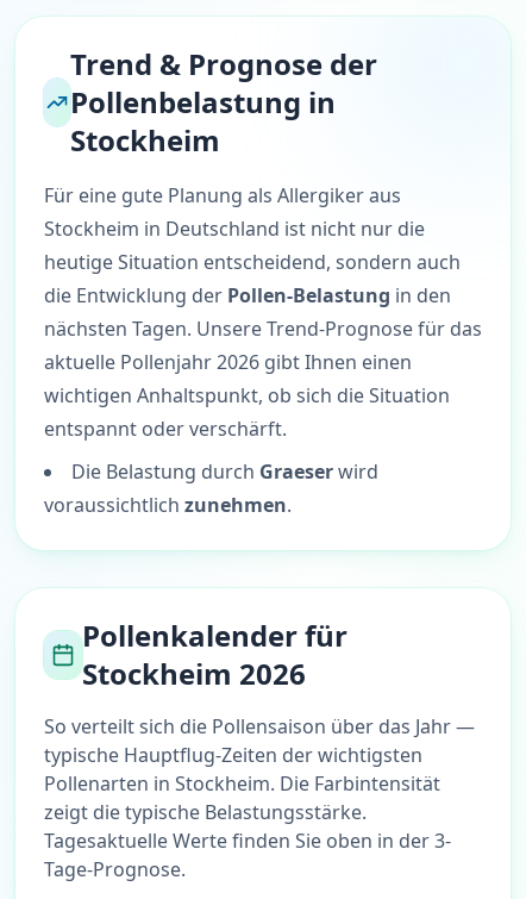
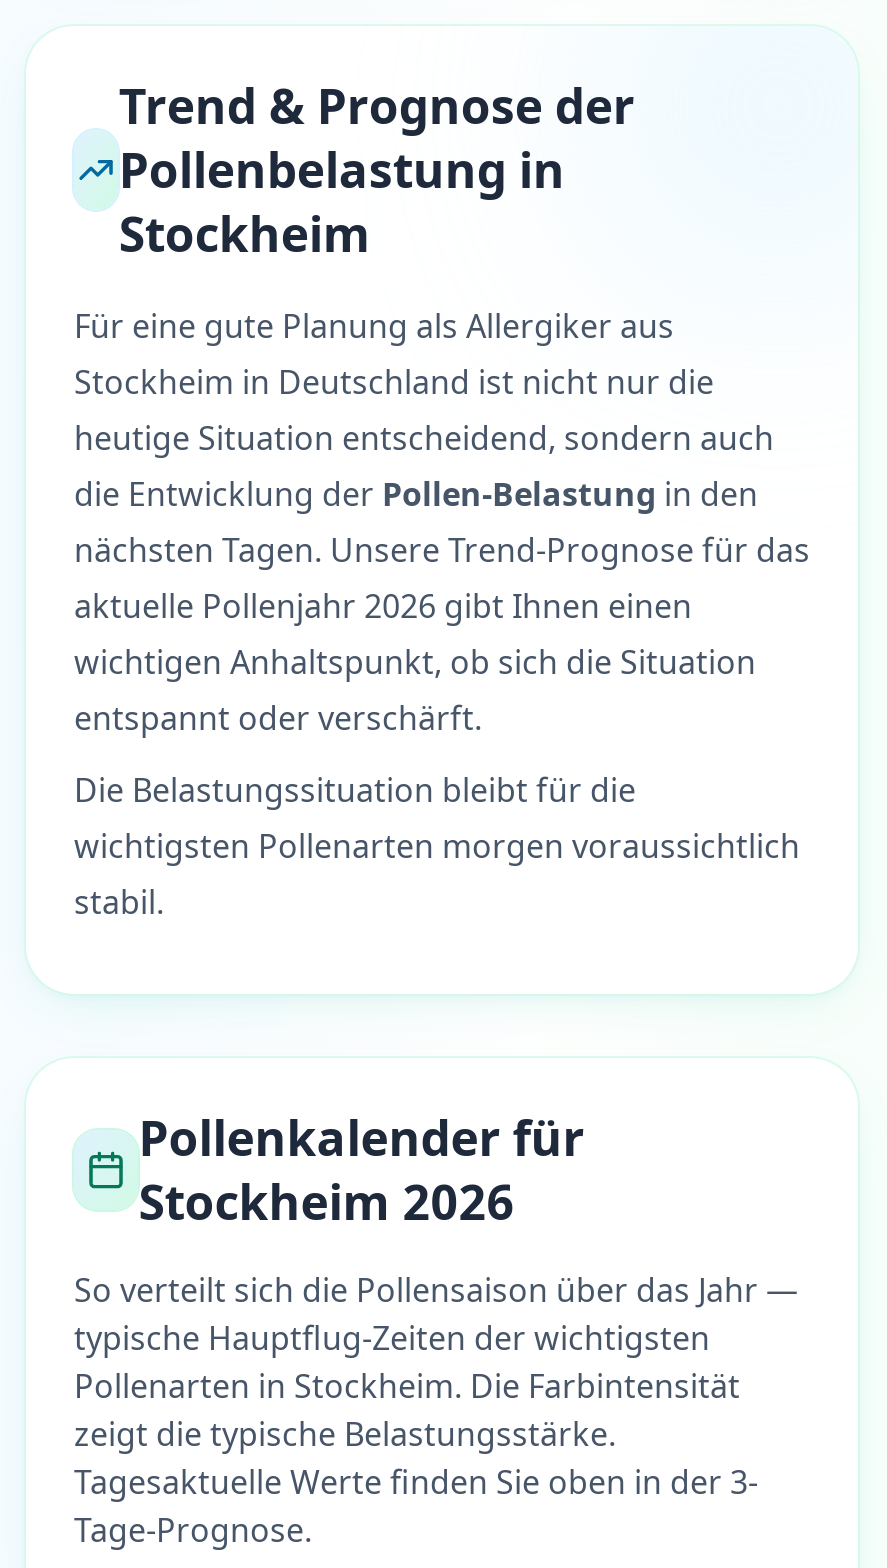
- Die Belastung durch Graeser wird
- voraussichtlich zunehmen.
+ Die Belastungssituation bleibt für die
+ wichtigsten Pollenarten morgen voraussichtlich
+ stabil.
